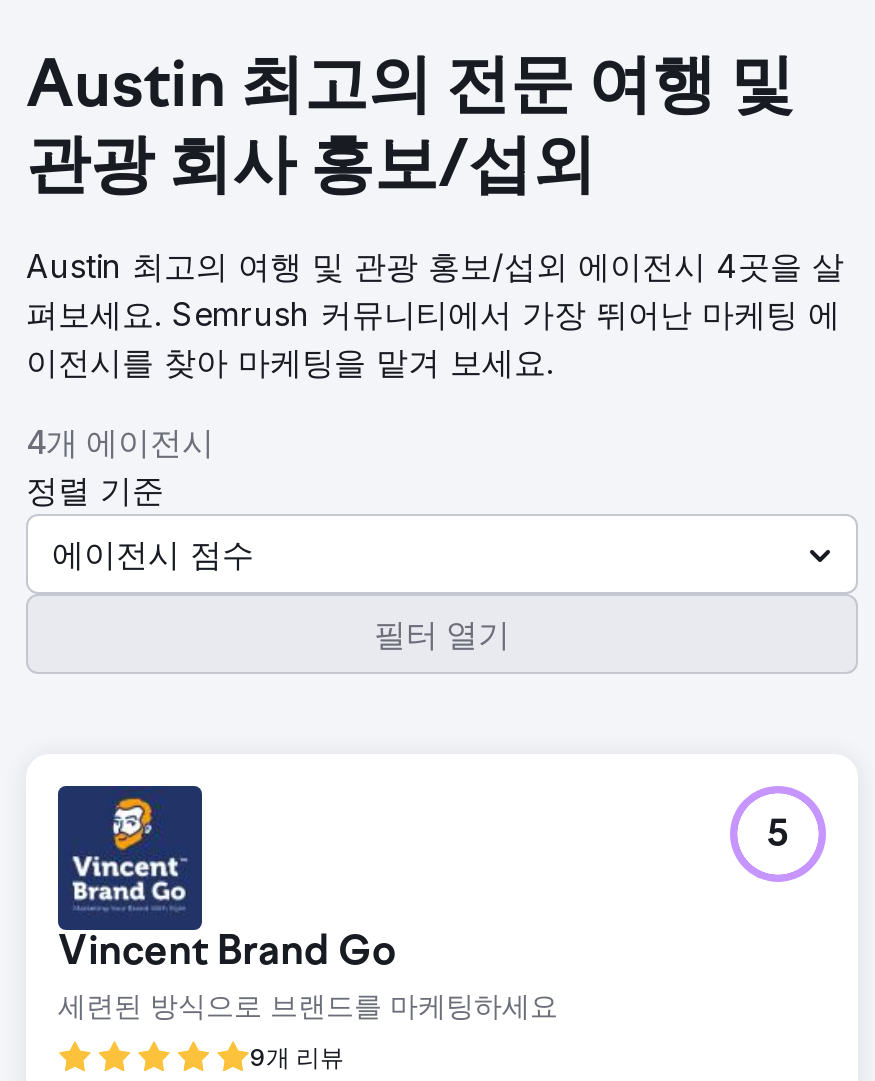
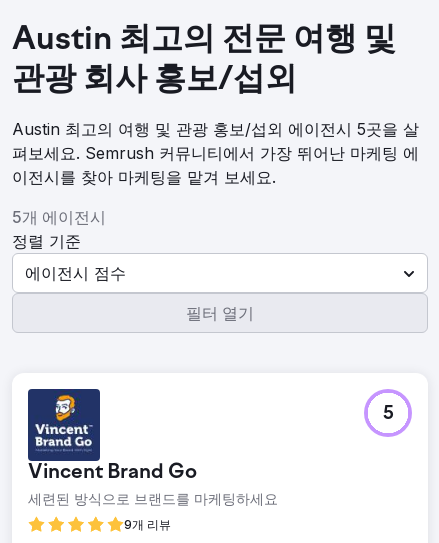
- Austin 최고의 여행 및 관광 홍보/섭외 에이전시 4곳을 살
+ Austin 최고의 여행 및 관광 홍보/섭외 에이전시 5곳을 살

- 4개 에이전시
+ 5개 에이전시
